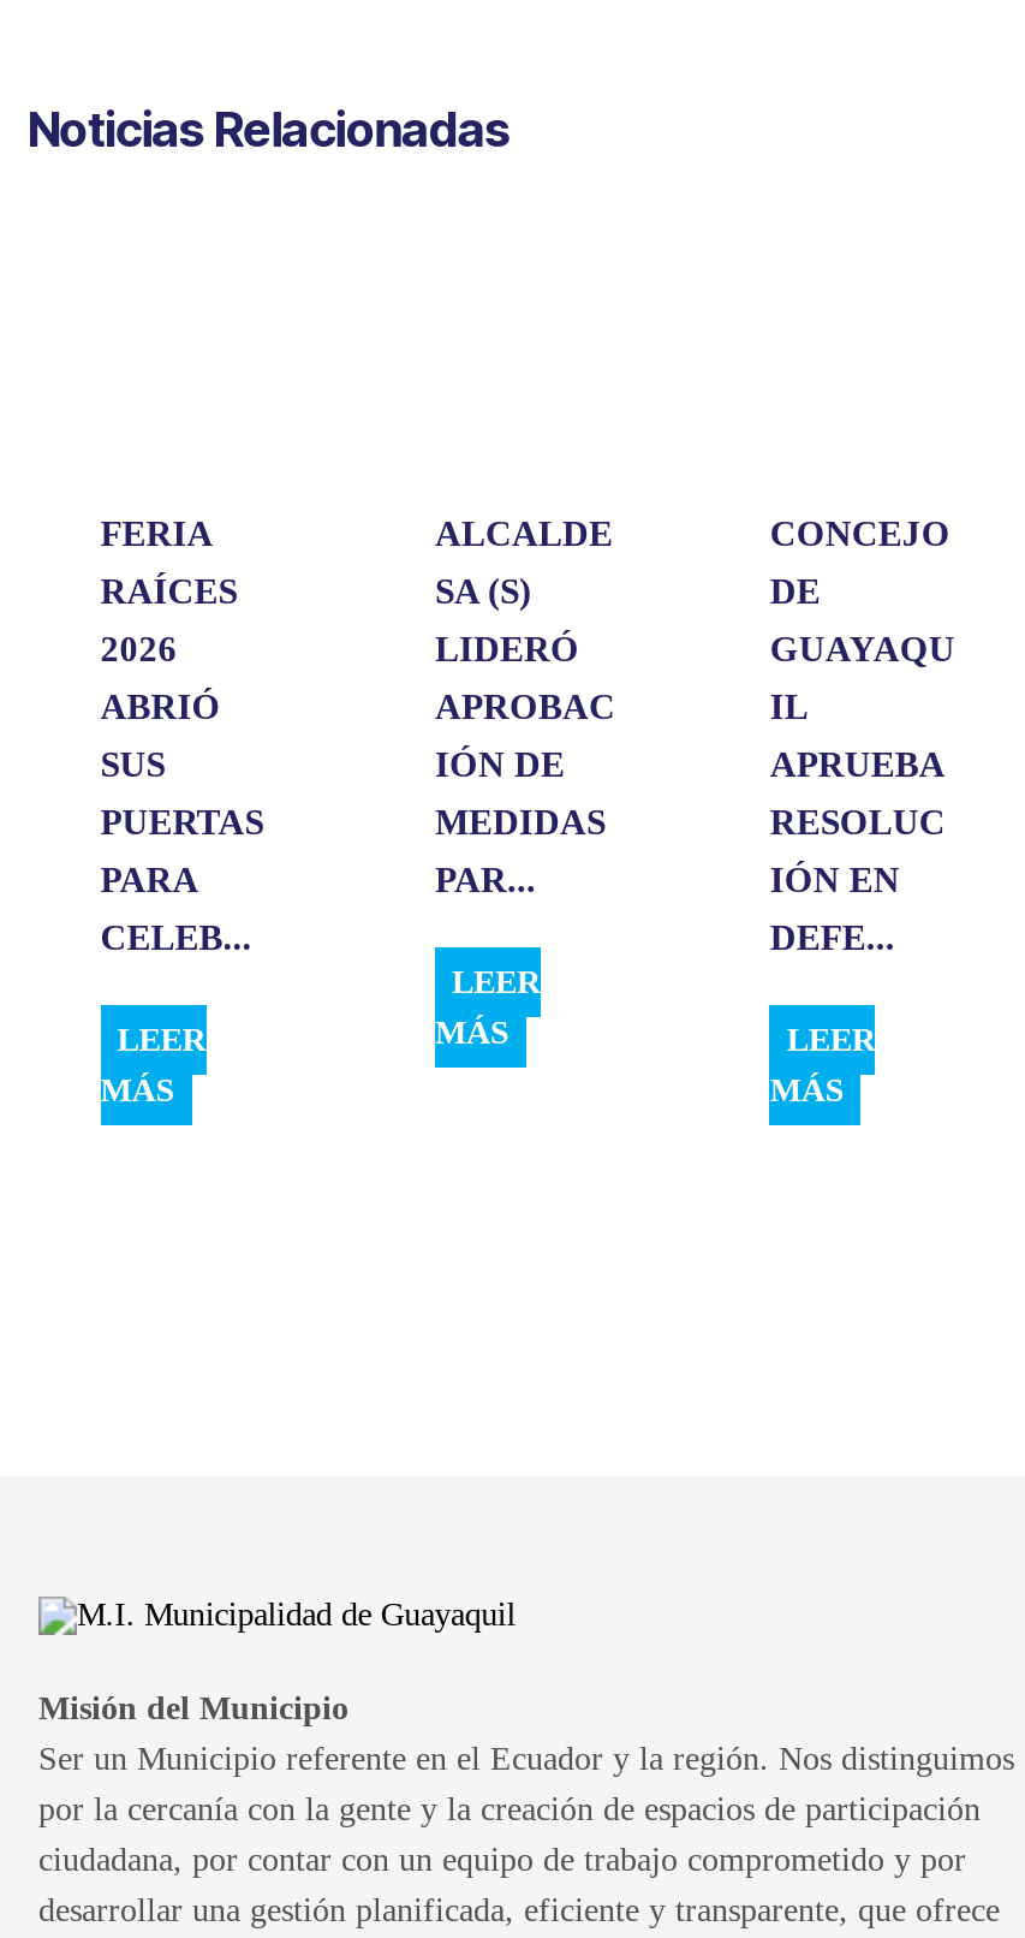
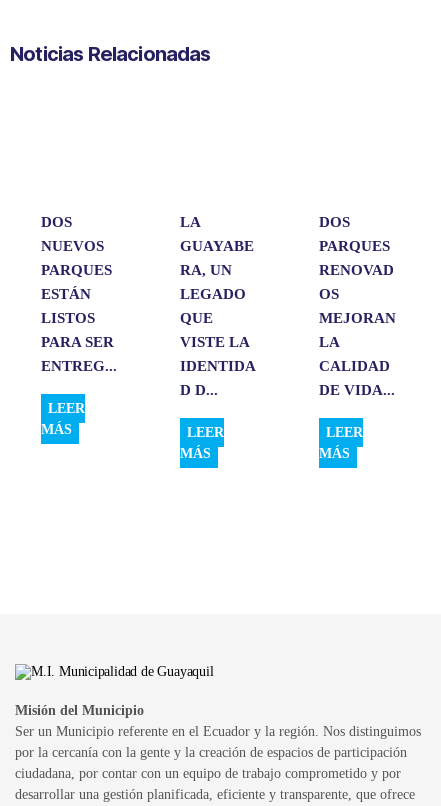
- FERIA
- RAÍCES
- 2026
- ABRIÓ
- SUS
- PUERTAS
- PARA
- CELEB...
+ DOS
+ NUEVOS
+ PARQUES
+ ESTÁN
+ LISTOS
+ PARA SER
+ ENTREG...

- ALCALDE
- SA (S)
- LIDERÓ
- APROBAC
- IÓN DE
- MEDIDAS
- PAR...
+ LA
+ GUAYABE
+ RA, UN
+ LEGADO
+ QUE
+ VISTE LA
+ IDENTIDA
+ D D...

- CONCEJO
+ DOS

- DE
+ PARQUES

- GUAYAQU
+ RENOVAD

- IL
+ OS

- APRUEBA
+ MEJORAN

- RESOLUC
+ LA

- IÓN EN
+ CALIDAD

- DEFE...
+ DE VIDA...

moved down: LEER | MÁS

moved up: LEER | MÁS
